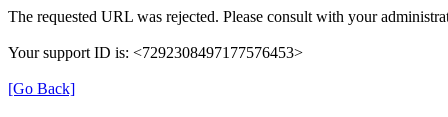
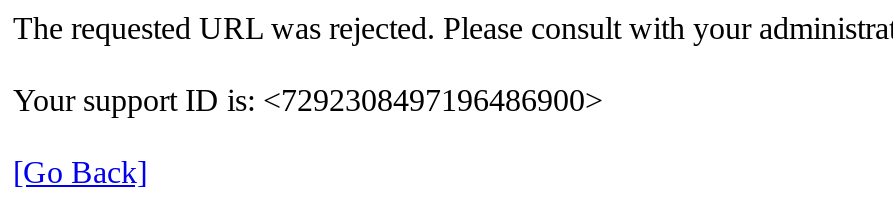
- Your support ID is: <7292308497177576453>
+ Your support ID is: <7292308497196486900>
